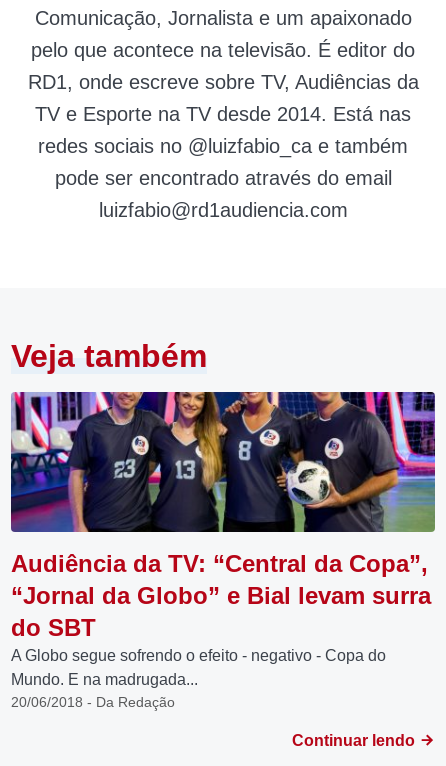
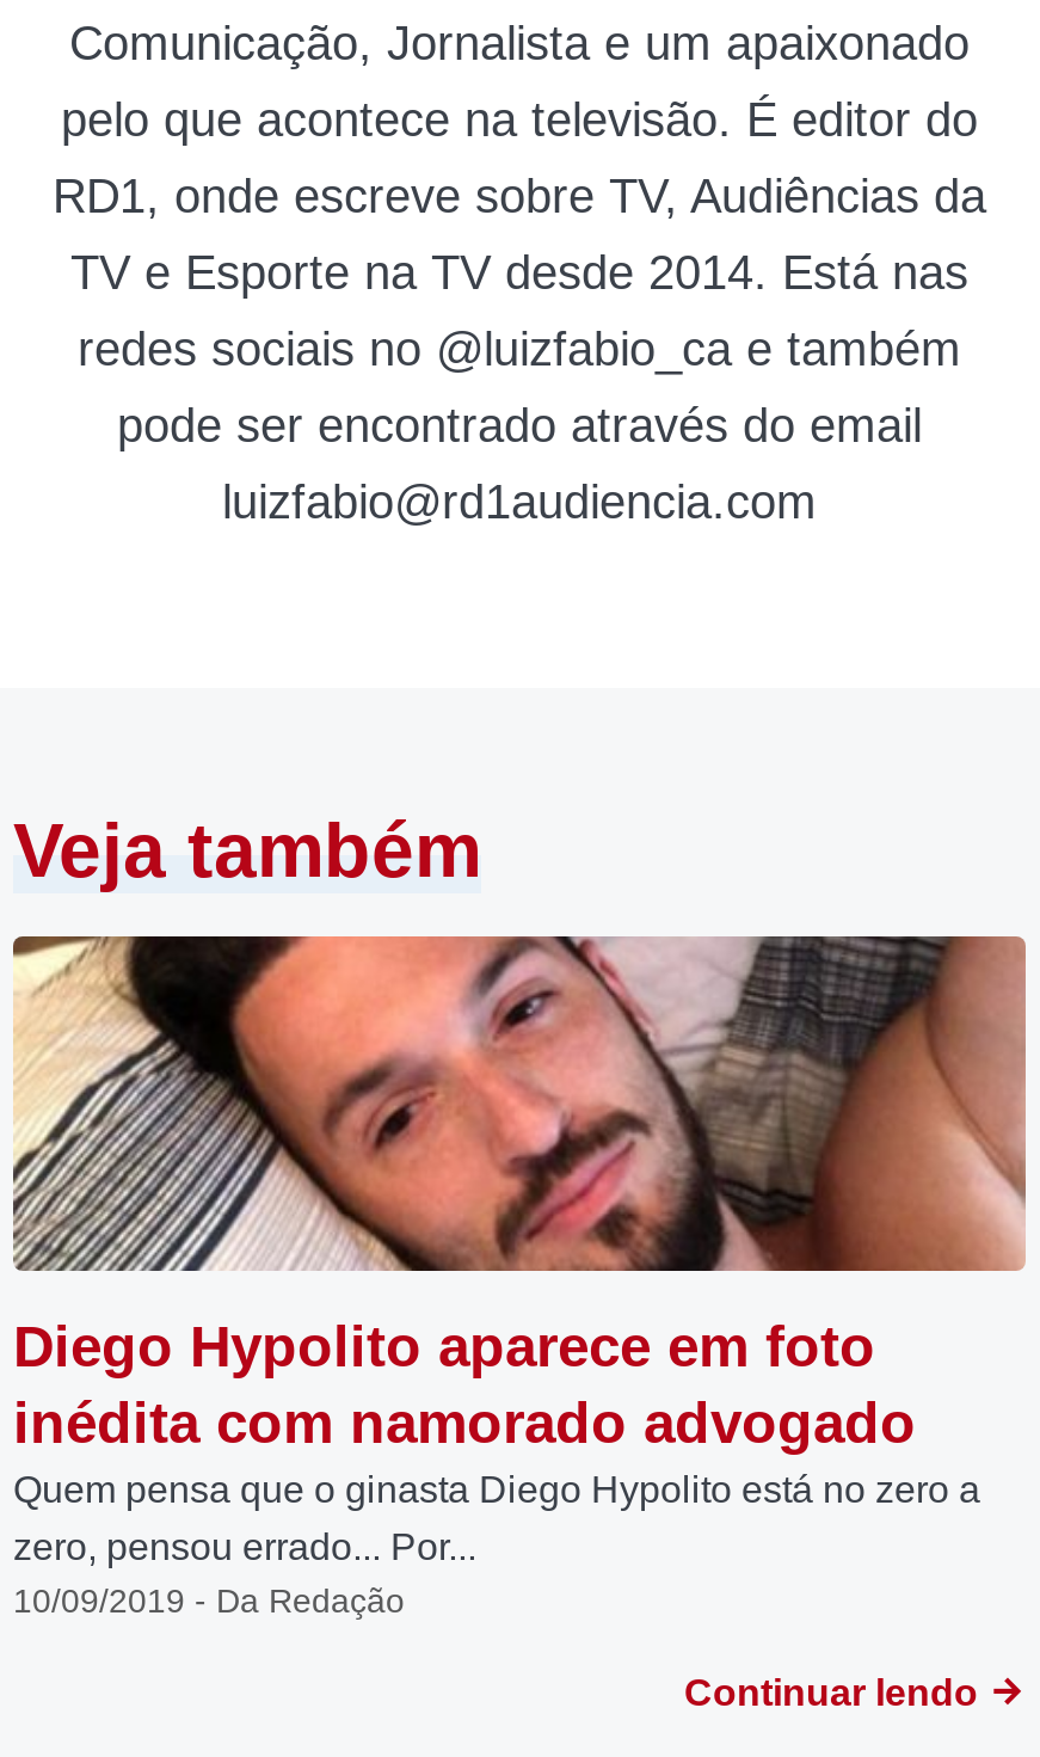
- [image]
- Audiência da TV: “Central da Copa”,
- “Jornal da Globo” e Bial levam surra
- do SBT
- A Globo segue sofrendo o efeito - negativo - Copa do
- Mundo. E na madrugada...
- 20/06/2018 - Da Redação
+ [image]
+ Diego Hypolito aparece em foto
+ inédita com namorado advogado
+ Quem pensa que o ginasta Diego Hypolito está no zero a
+ zero, pensou errado... Por...
+ 10/09/2019 - Da Redação
